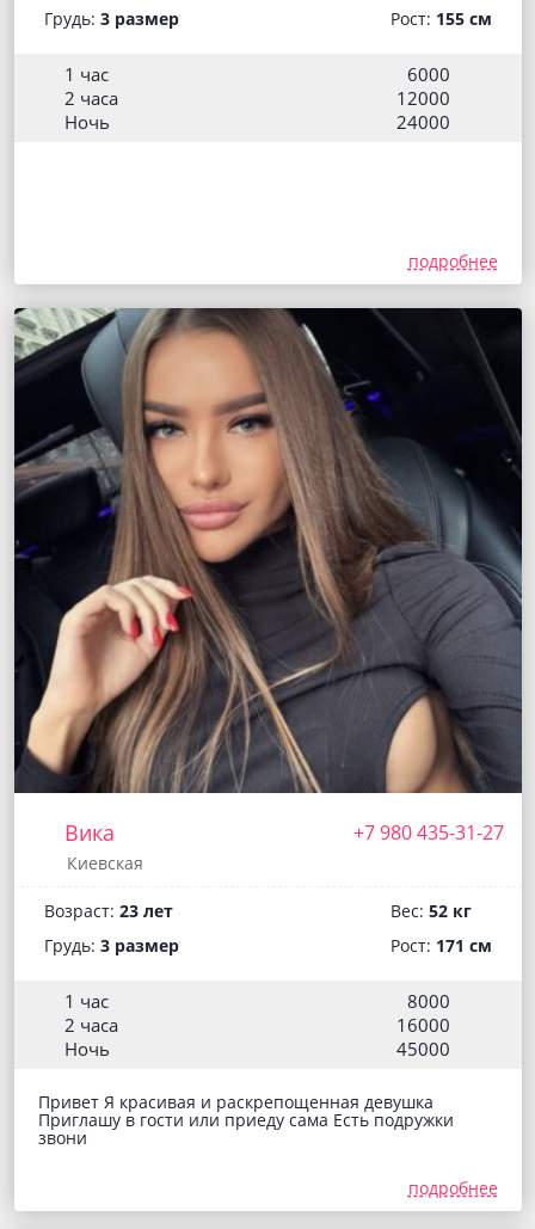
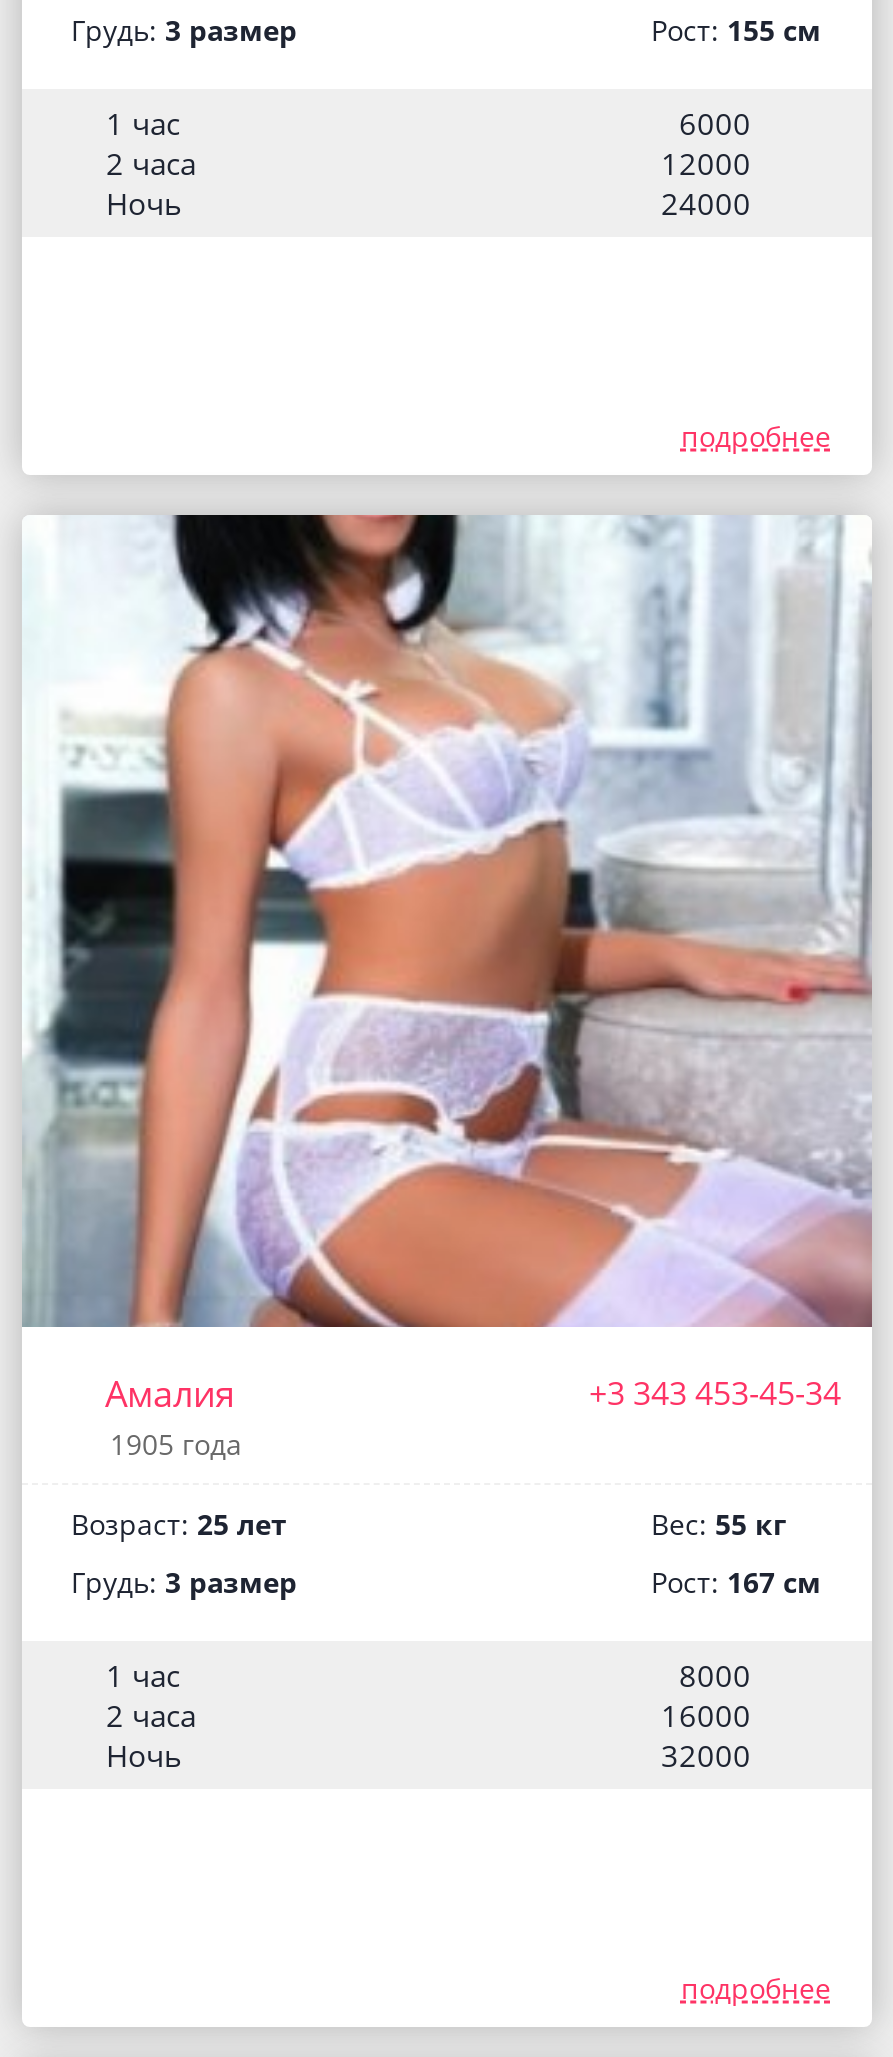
- [image]
- Вика
- +7 980 435-31-27
- Киевская
+ [image]
+ Амалия
+ +3 343 453-45-34
+ 1905 года

- Возраст: 23 лет
+ Возраст: 25 лет

- Вес: 52 кг
+ Вес: 55 кг

- Рост: 171 см
+ Рост: 167 см

- 45000
- Привет Я красивая и раскрепощенная девушка
- Приглашу в гости или приеду сама Есть подружки
- звони
+ 32000
